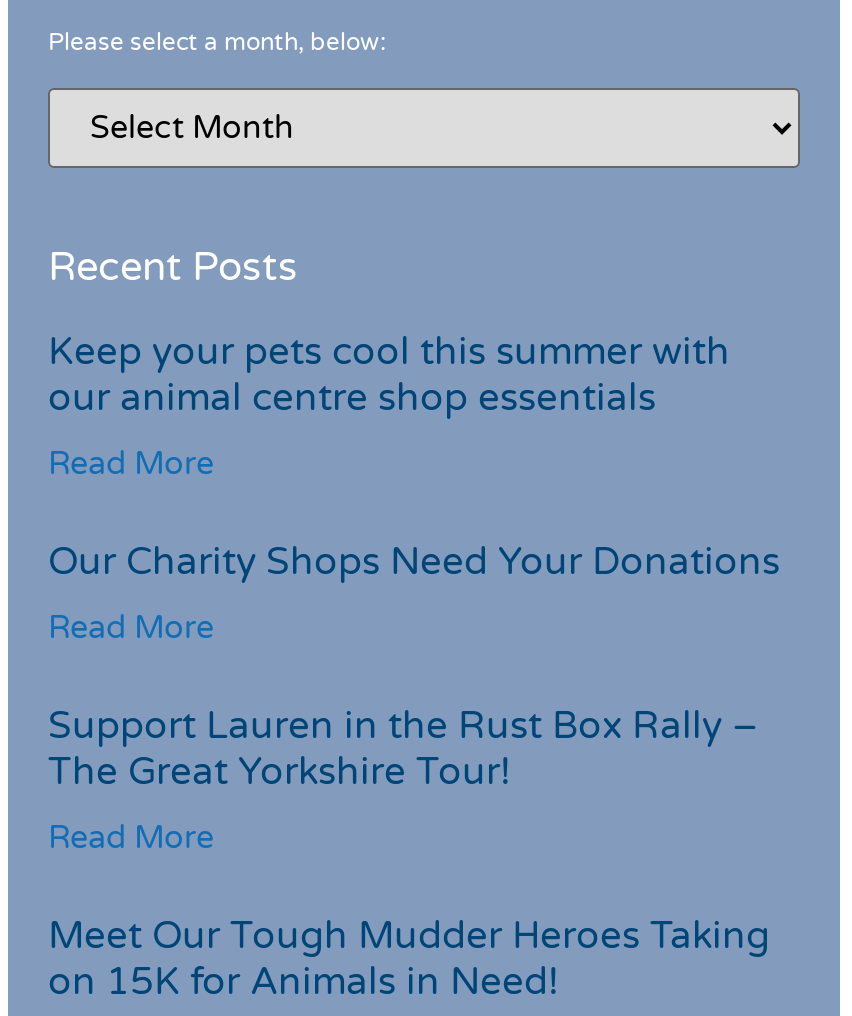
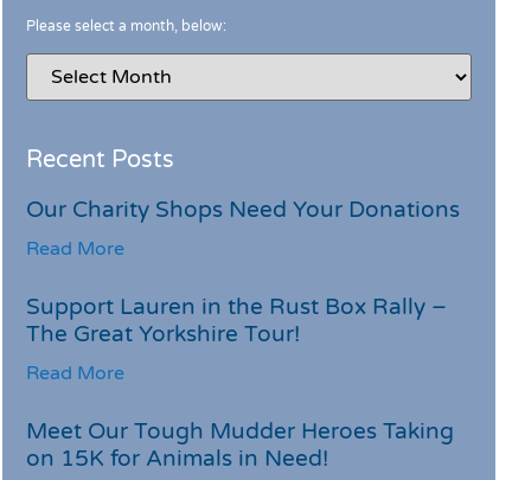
- Keep your pets cool this summer with
- our animal centre shop essentials
- Read More
